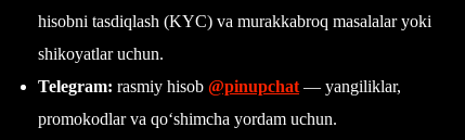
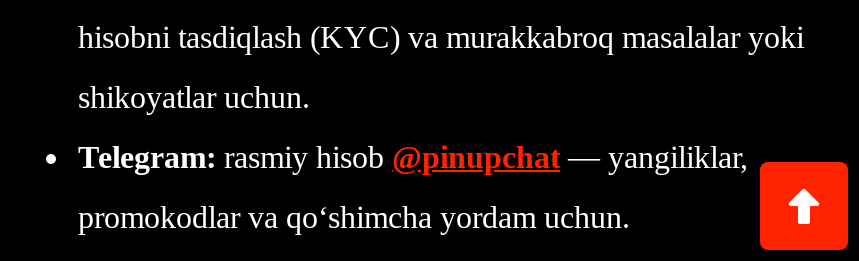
+ [image]
